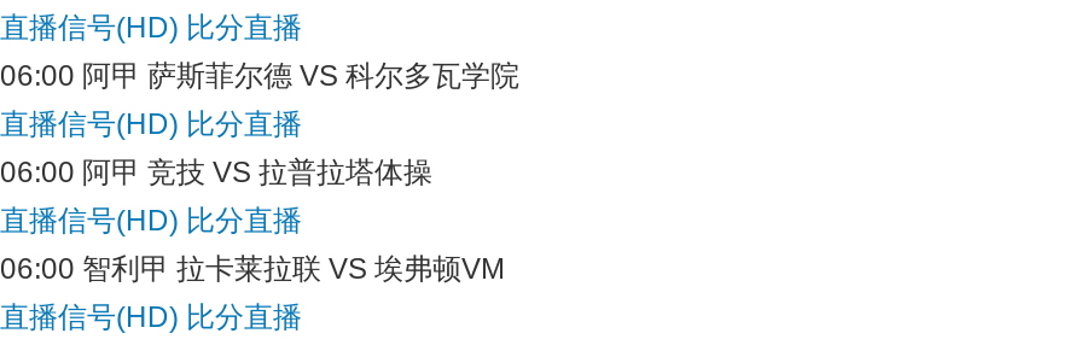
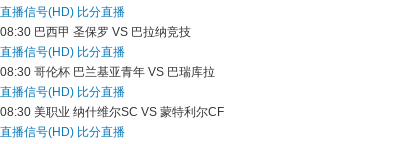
- 06:00 阿甲萨斯菲尔德 VS 科尔多瓦学院
+ 08:30 巴西甲圣保罗 VS 巴拉纳竞技

- 06:00 阿甲竞技 VS 拉普拉塔体操
+ 08:30 哥伦杯巴兰基亚青年 VS 巴瑞库拉

- 06:00 智利甲拉卡莱拉联 VS 埃弗顿VM
+ 08:30 美职业纳什维尔SC VS 蒙特利尔CF
